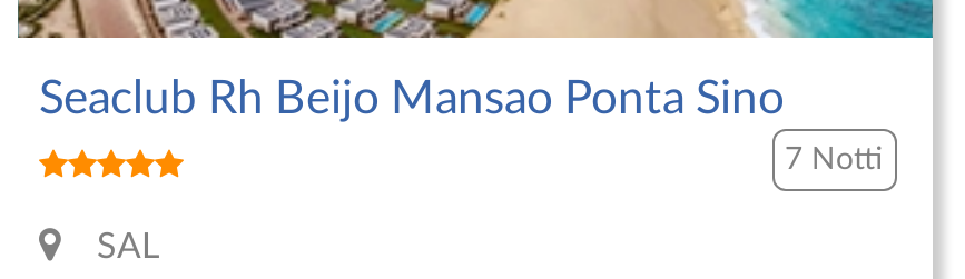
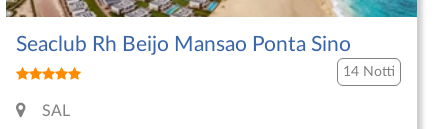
- 7 Notti
+ 14 Notti
